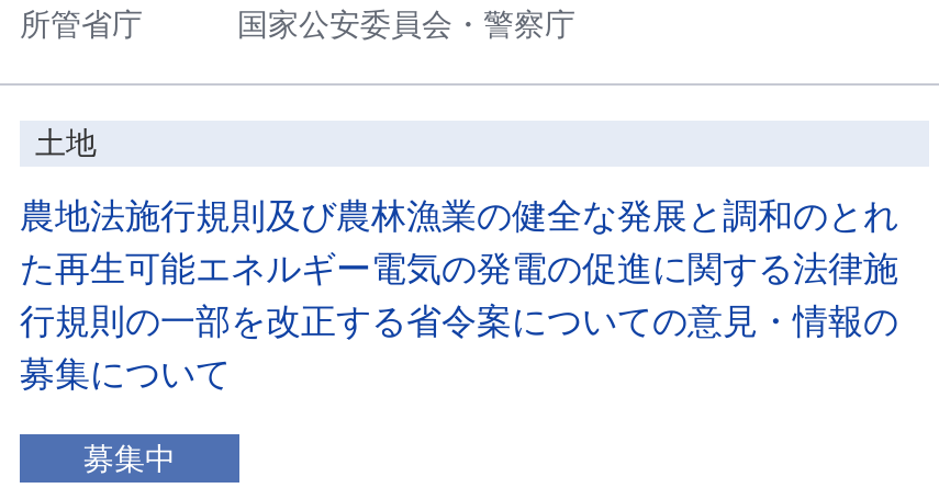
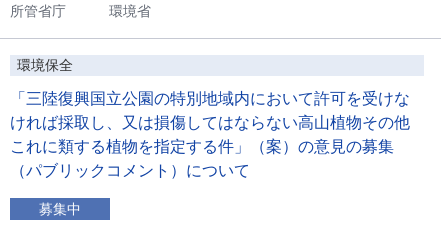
- 国家公安委員会・警察庁
+ 環境省

- 土地
+ 環境保全

- 農地法施行規則及び農林漁業の健全な発展と調和のとれ
- た再生可能エネルギー電気の発電の促進に関する法律施
- 行規則の一部を改正する省令案についての意見・情報の
- 募集について
+ 「三陸復興国立公園の特別地域内において許可を受けな
+ ければ採取し、又は損傷してはならない高山植物その他
+ これに類する植物を指定する件」（案）の意見の募集
+ （パブリックコメント）について
